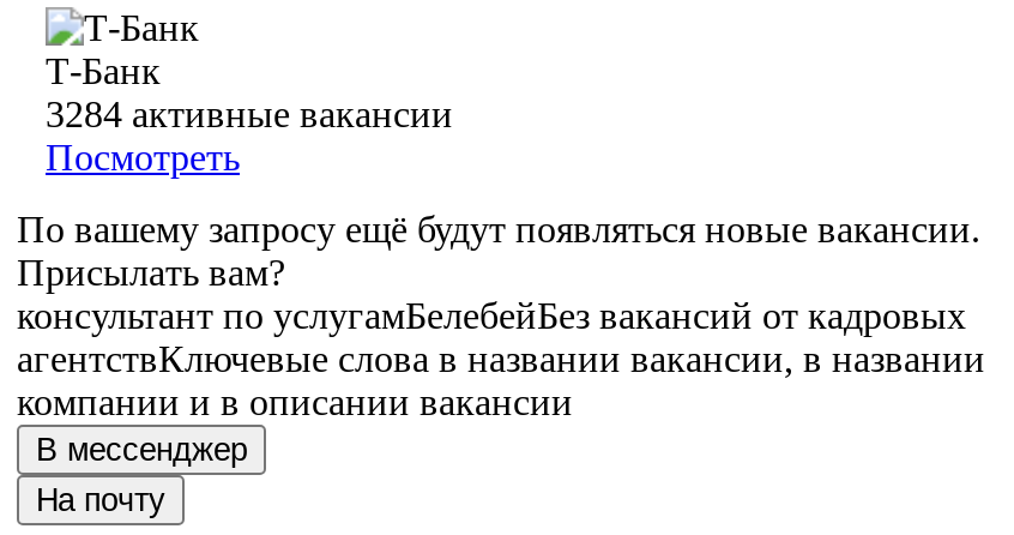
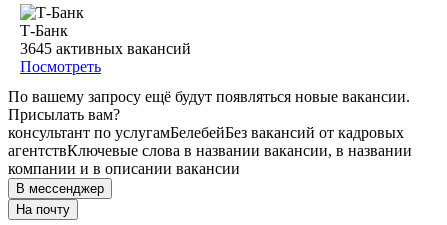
- 3284 активные вакансии
+ 3645 активных вакансий
